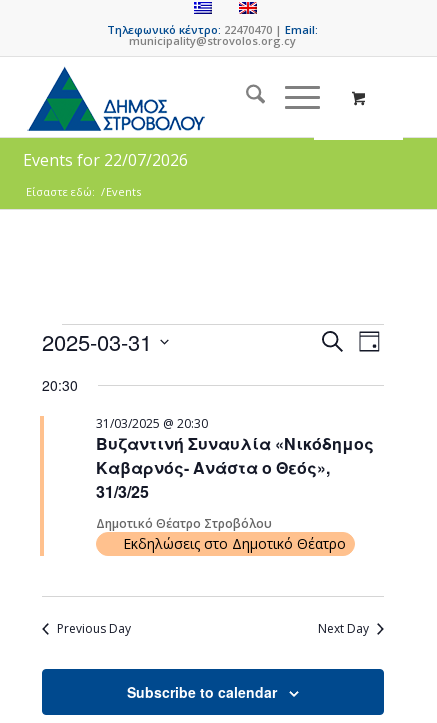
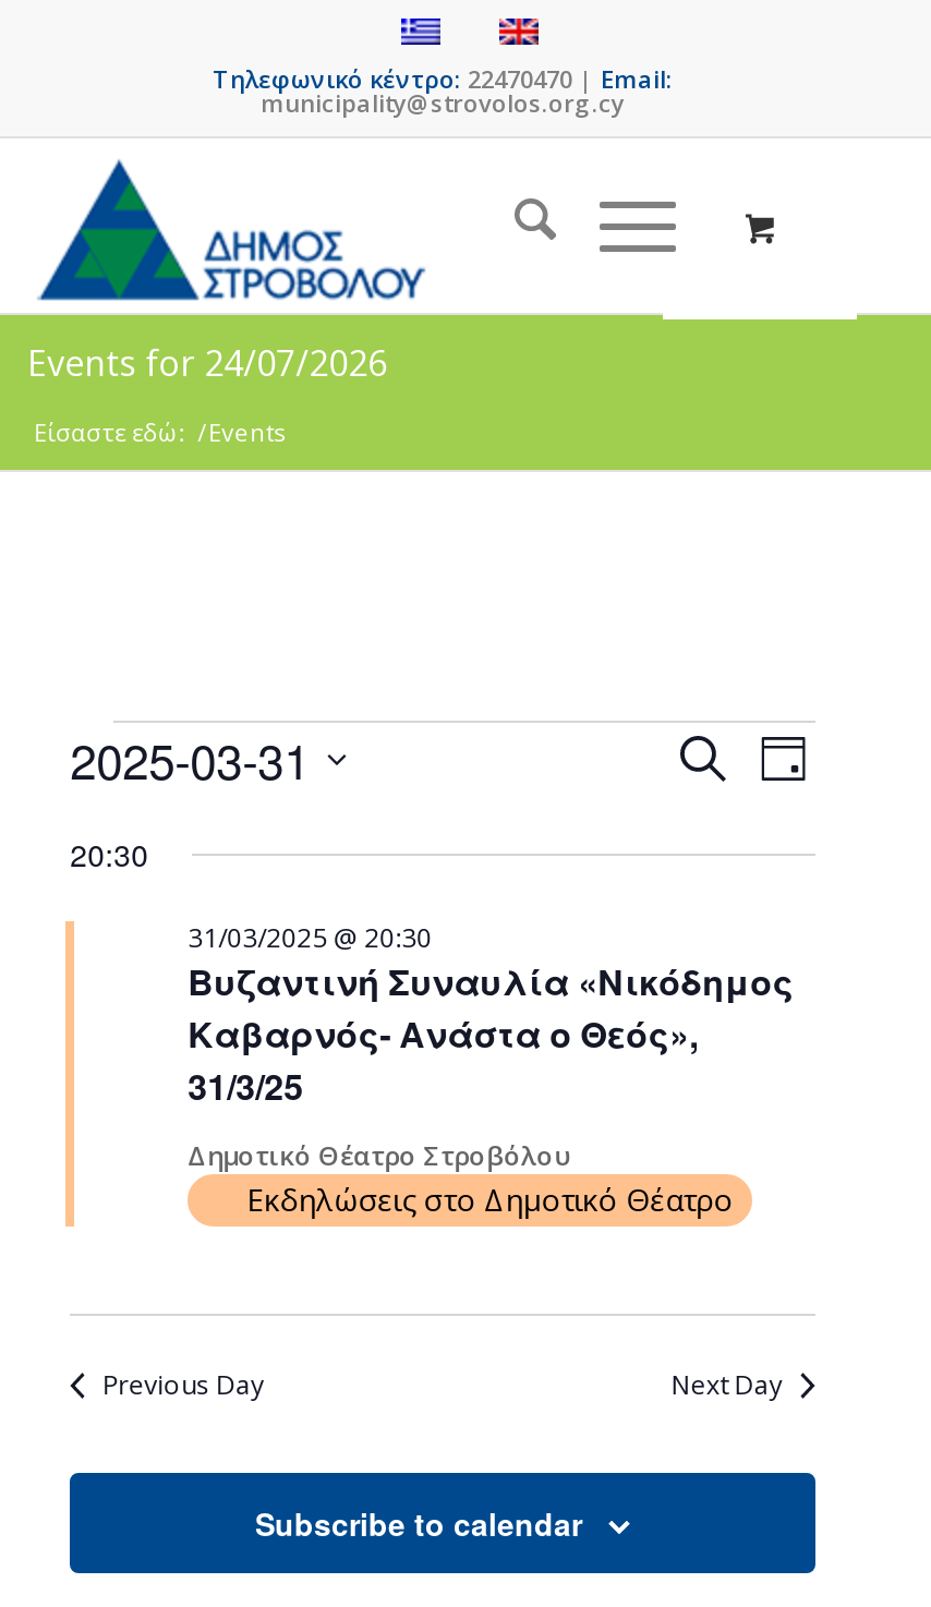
- Events for 22/07/2026
+ Events for 24/07/2026
